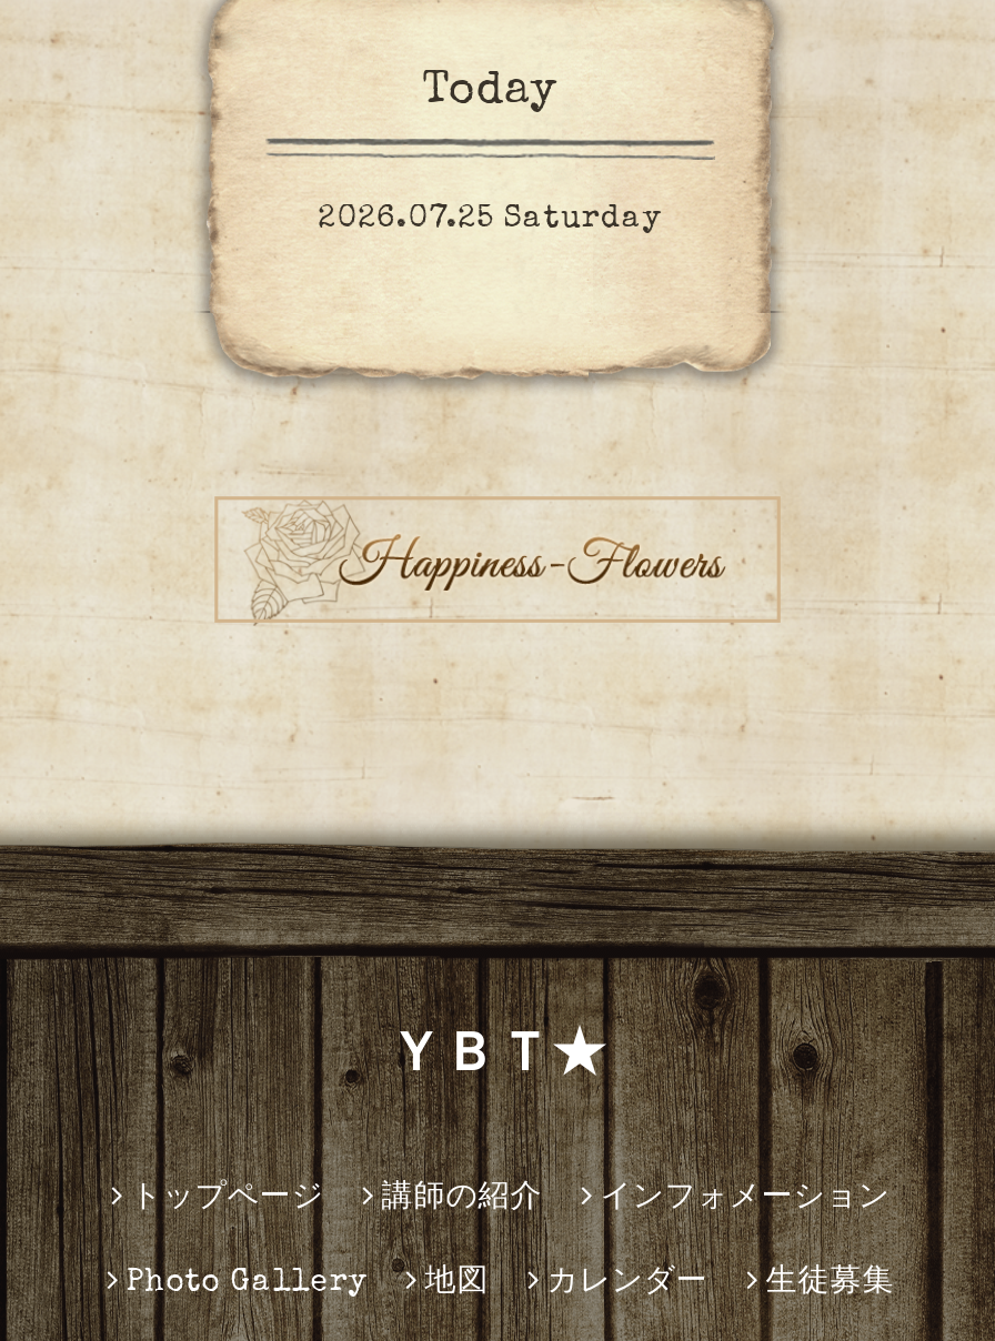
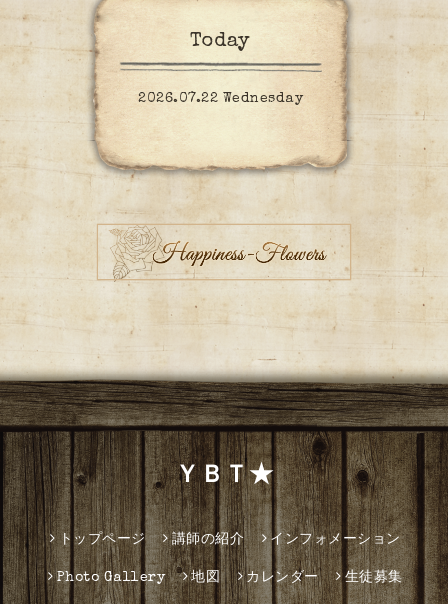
- 2026.07.25 Saturday
+ 2026.07.22 Wednesday
